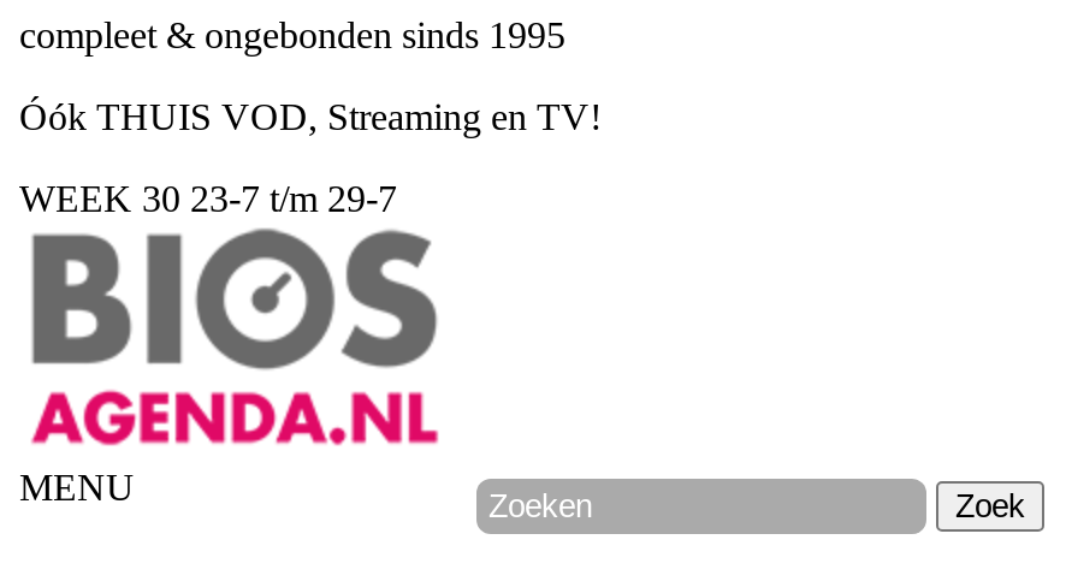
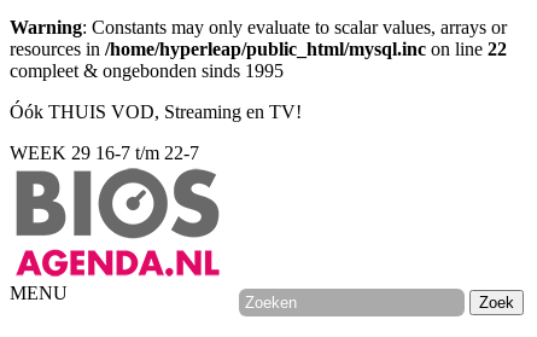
+ Warning: Constants may only evaluate to scalar values, arrays or
+ resources in /home/hyperleap/public_html/mysql.inc on line 22

- WEEK 30 23-7 t/m 29-7
+ WEEK 29 16-7 t/m 22-7
